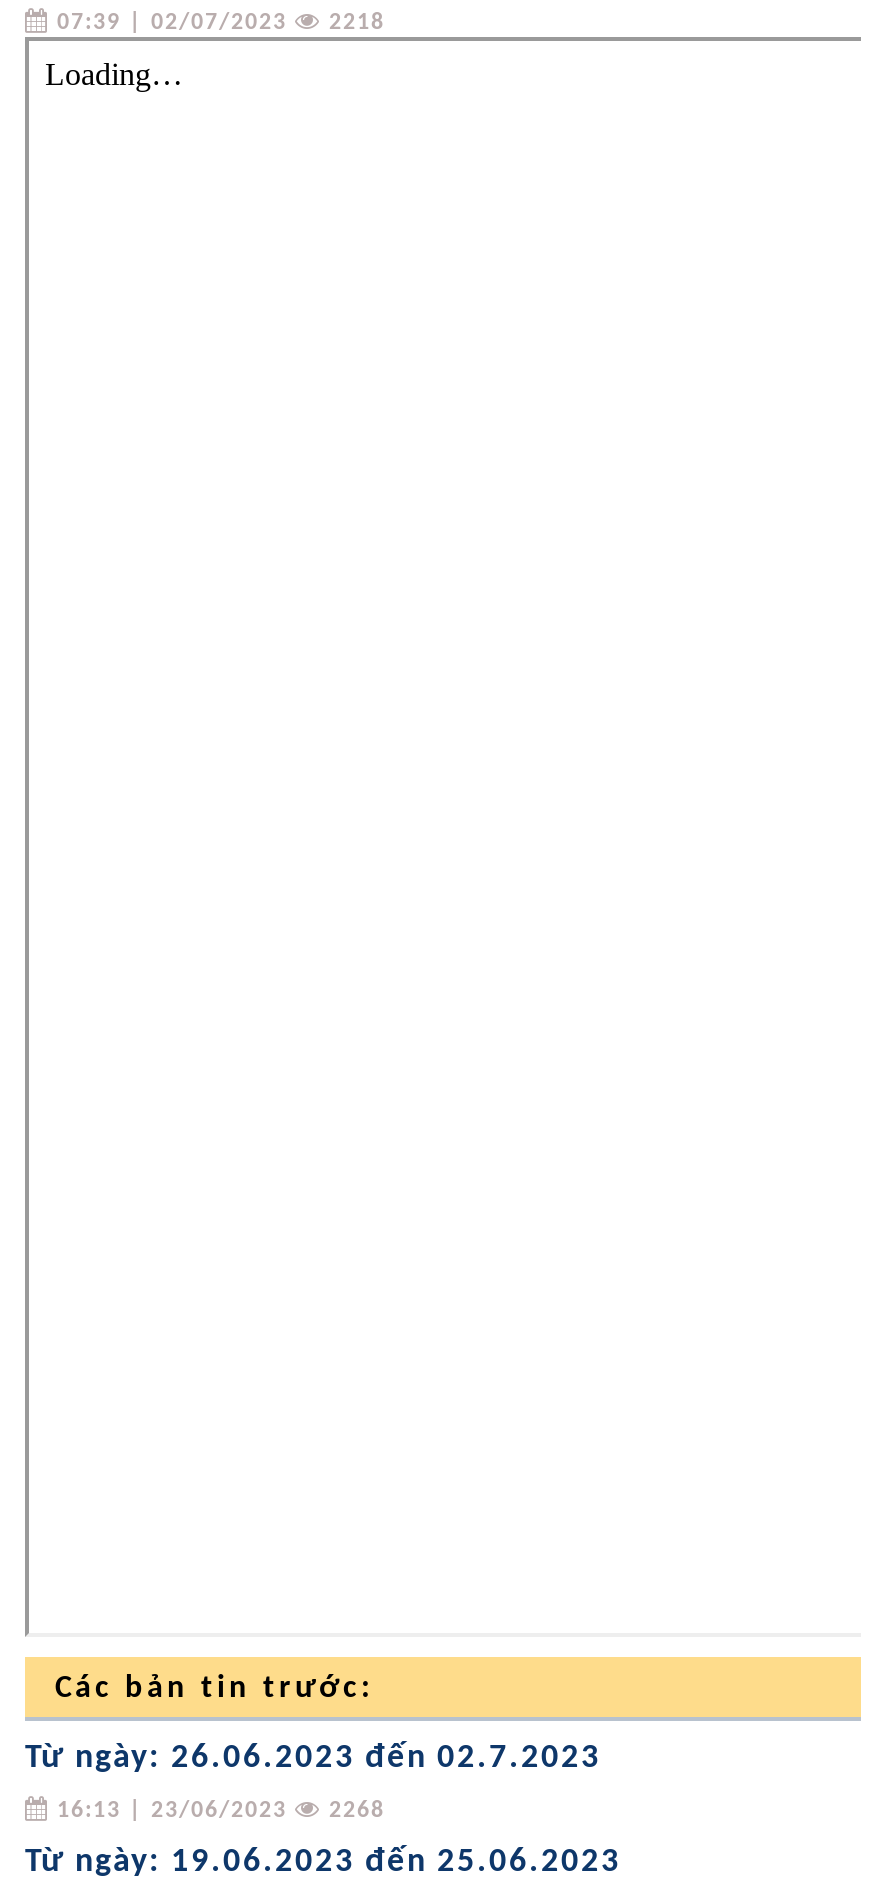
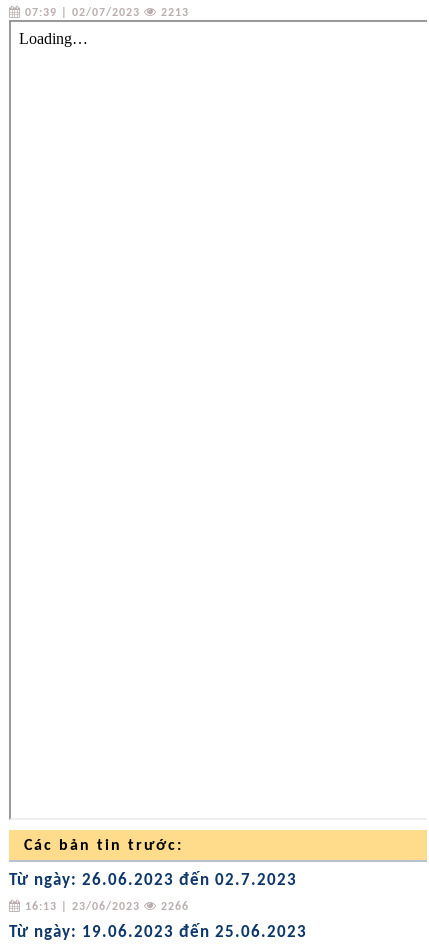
- 2218
+ 2213

- 2268
+ 2266
